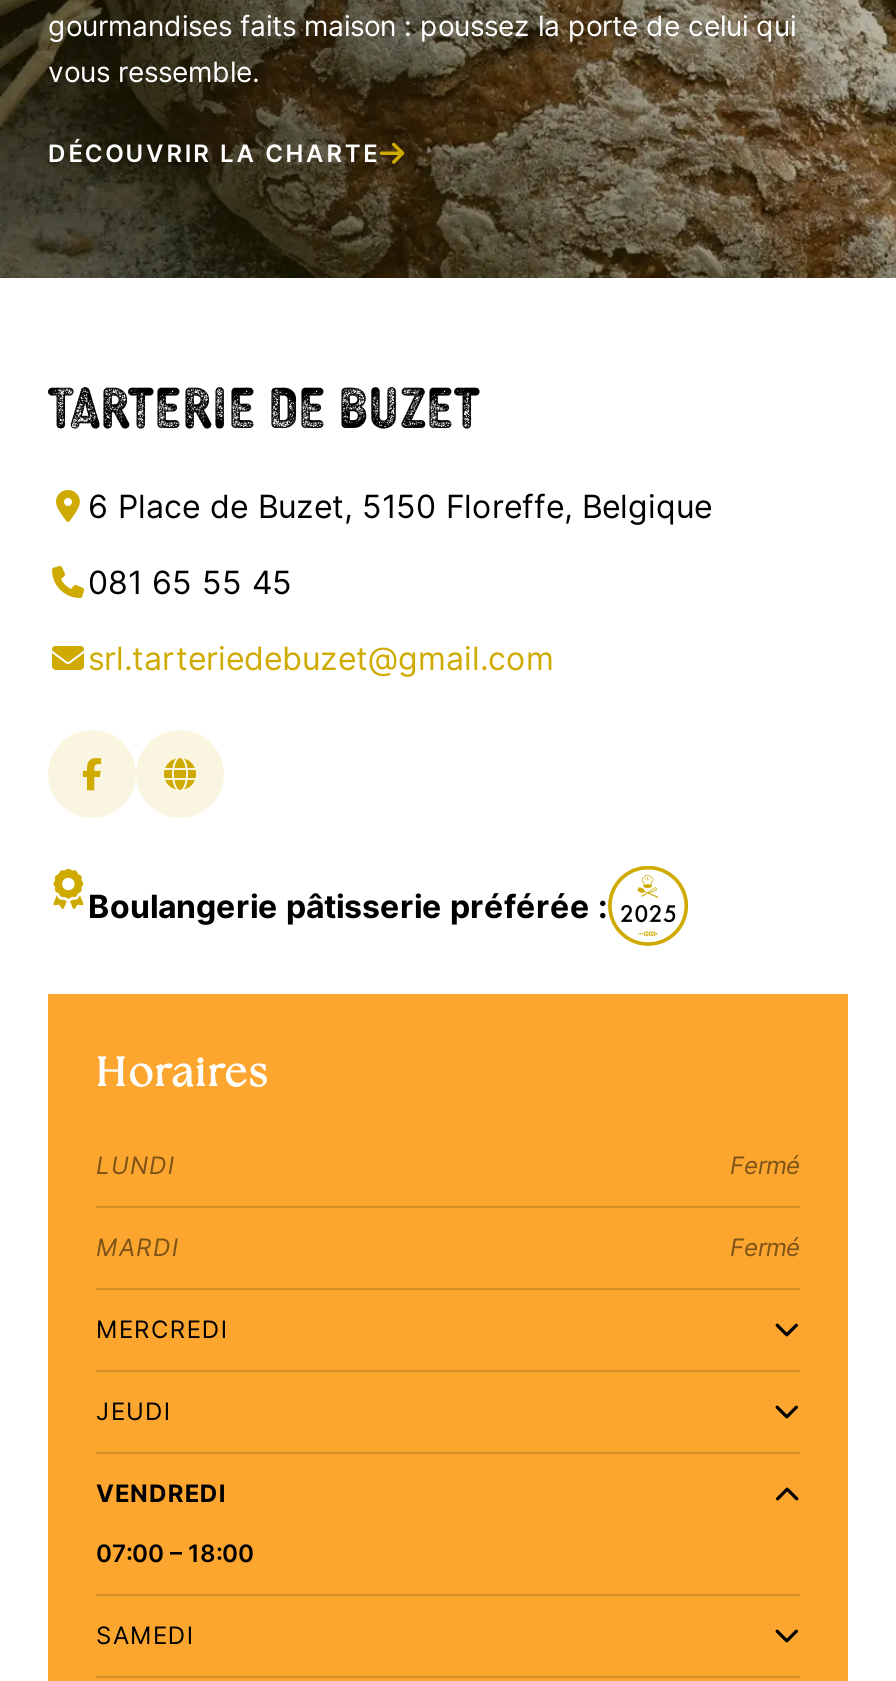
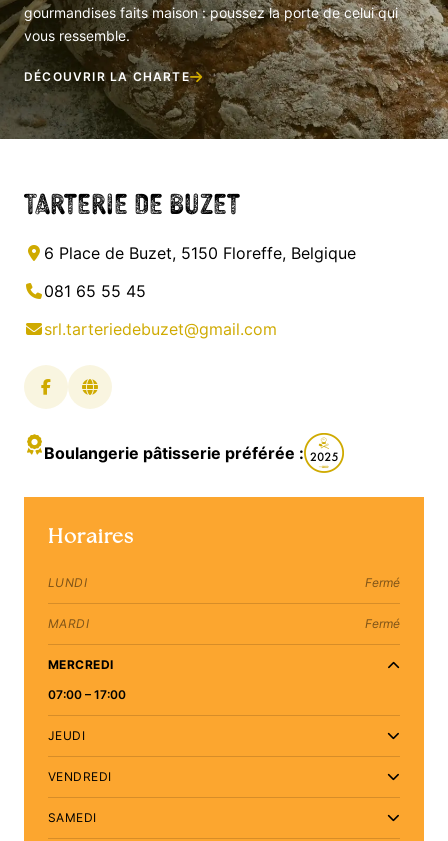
+ 07:00 – 17:00

moved down: JEUDI | VENDREDI

- 07:00 – 18:00
